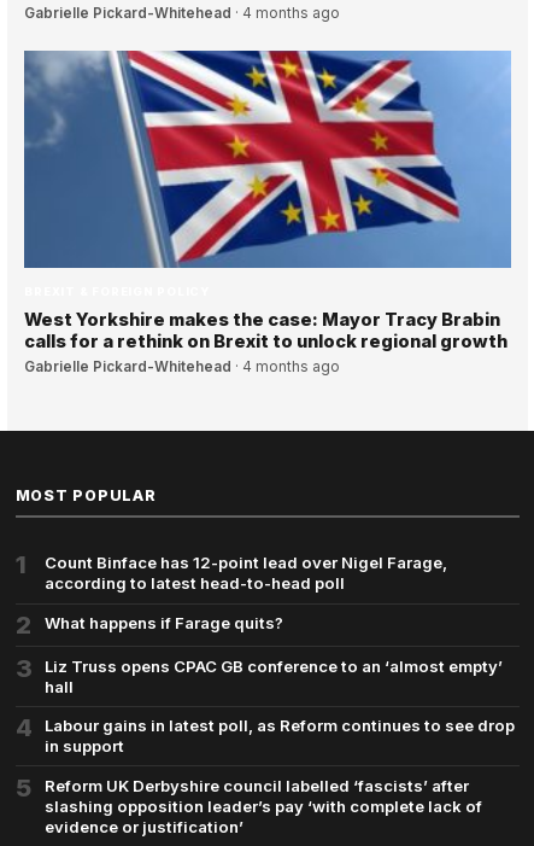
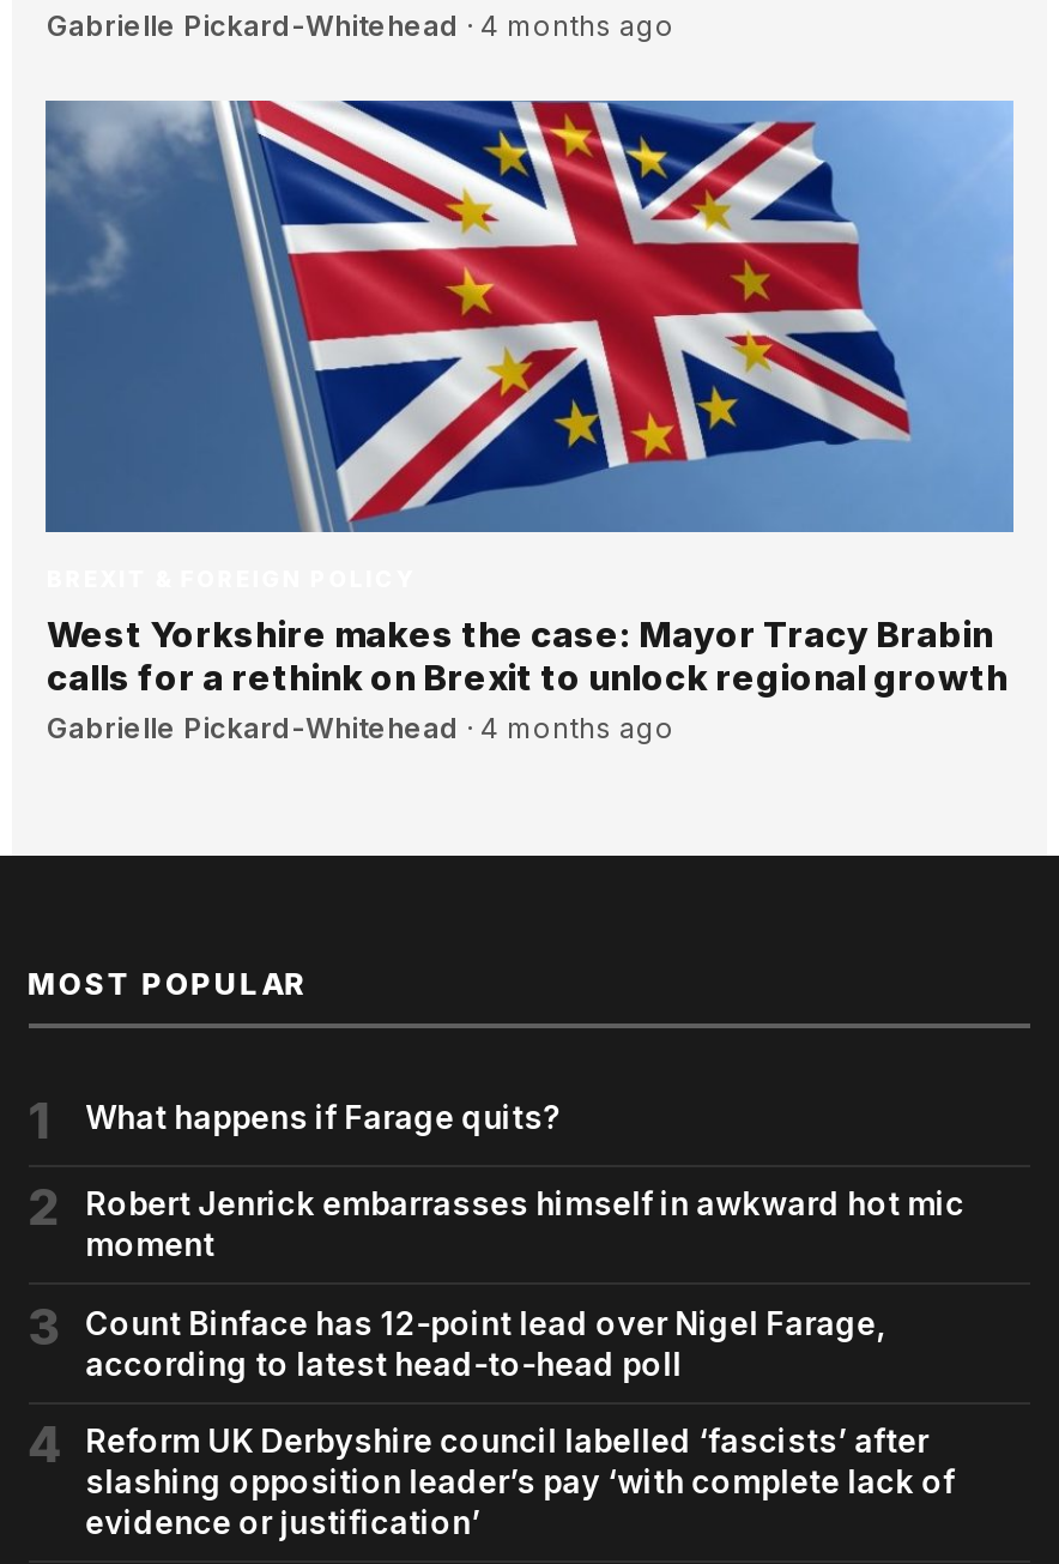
moved down: Count Binface has 12-point lead over Nigel Farage, | according to latest head-to-head poll

+ Robert Jenrick embarrasses himself in awkward hot mic
+ moment

moved up: 2 | What happens if Farage quits? | 3

- Liz Truss opens CPAC GB conference to an ‘almost empty’
- hall

- Labour gains in latest poll, as Reform continues to see drop
- in support
- 5
